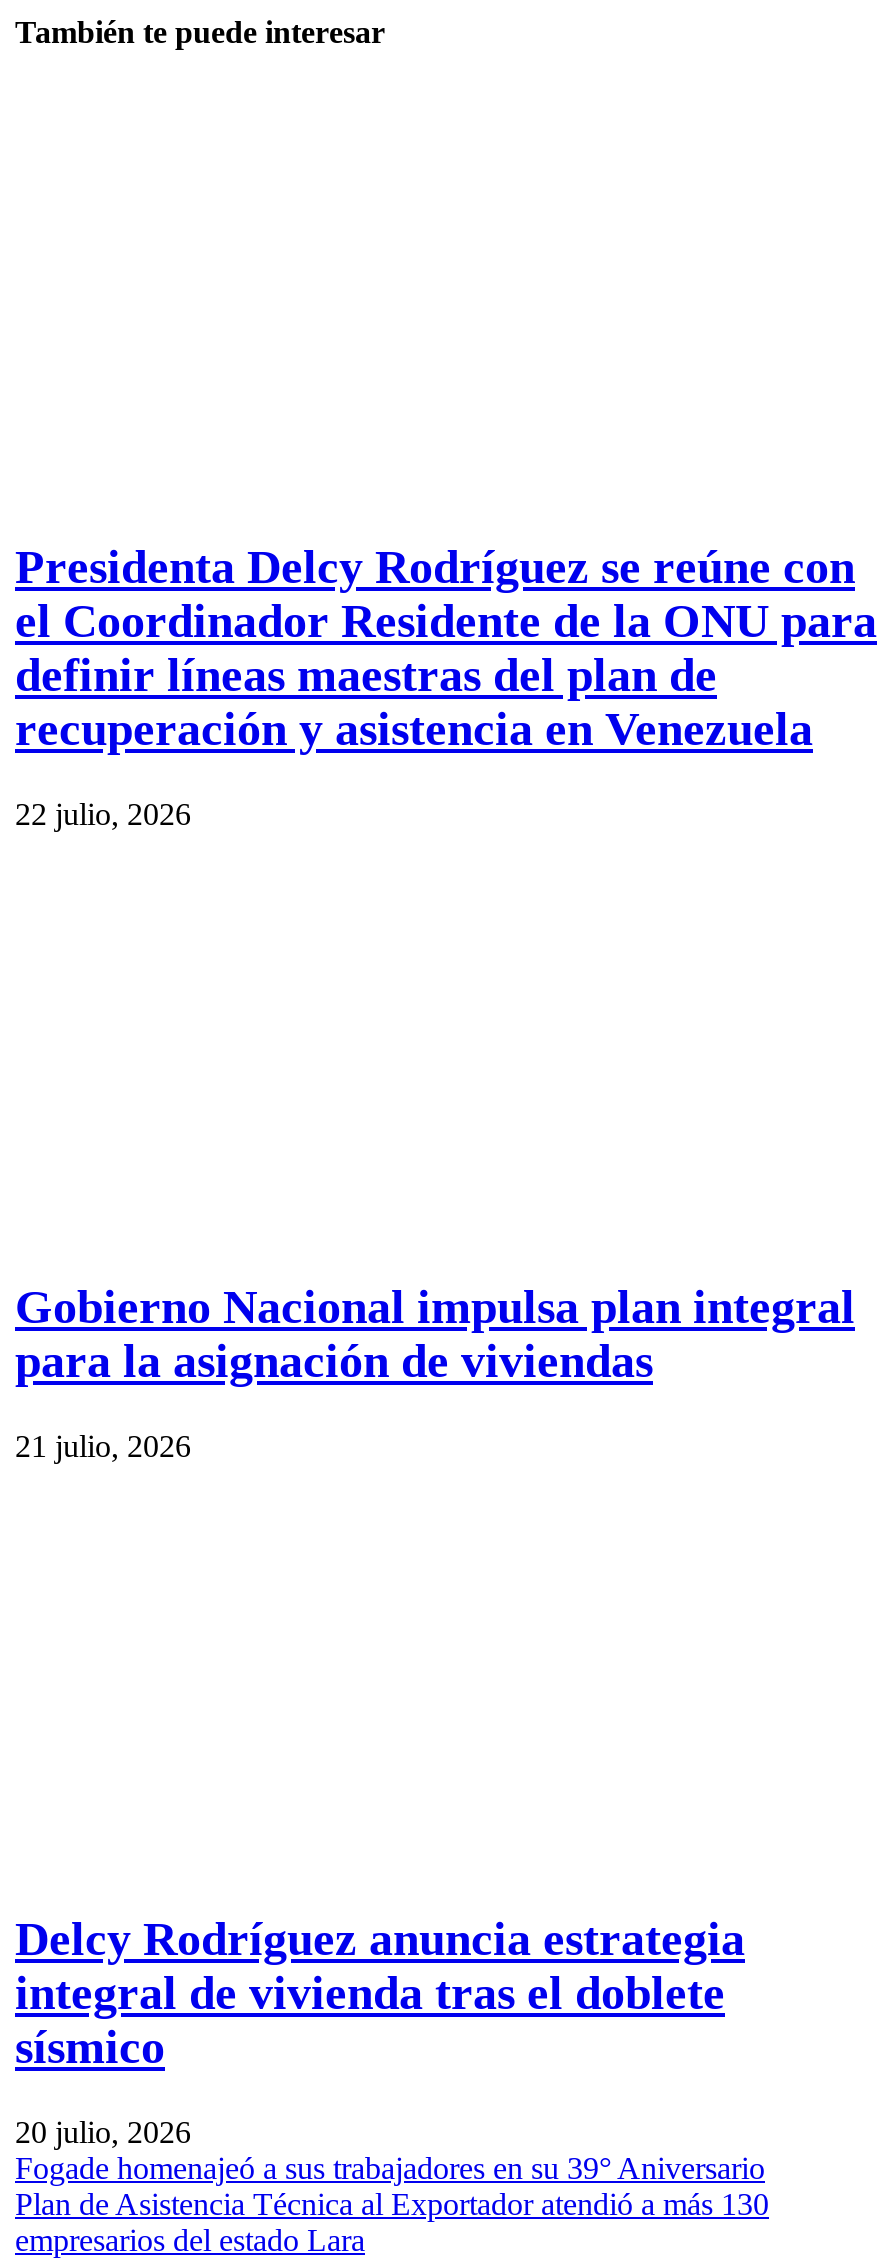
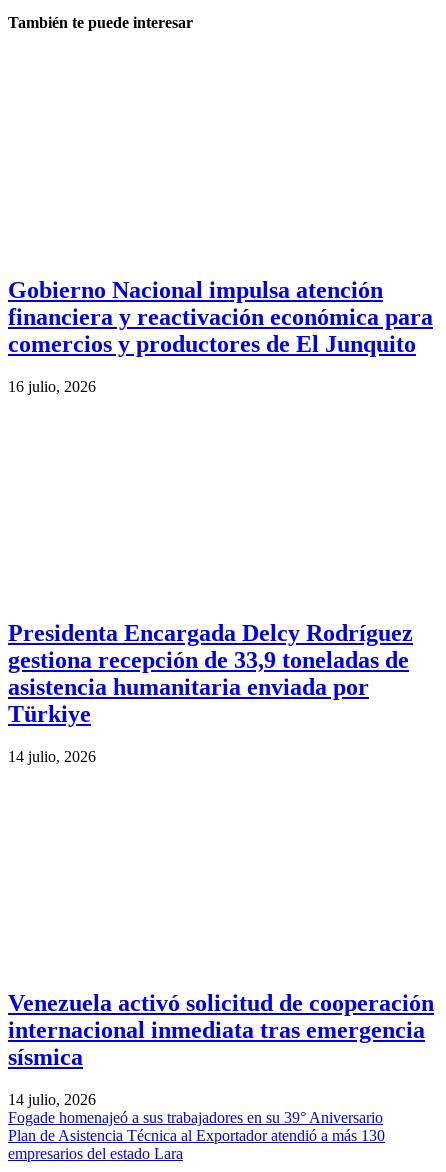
- Presidenta Delcy Rodríguez se reúne con
- el Coordinador Residente de la ONU para
- definir líneas maestras del plan de
- recuperación y asistencia en Venezuela
+ Gobierno Nacional impulsa atención
+ financiera y reactivación económica para
+ comercios y productores de El Junquito

- 22 julio, 2026
+ 16 julio, 2026

- Gobierno Nacional impulsa plan integral
- para la asignación de viviendas
+ Presidenta Encargada Delcy Rodríguez
+ gestiona recepción de 33,9 toneladas de
+ asistencia humanitaria enviada por
+ Türkiye

- 21 julio, 2026
+ 14 julio, 2026

- Delcy Rodríguez anuncia estrategia
- integral de vivienda tras el doblete
- sísmico
+ Venezuela activó solicitud de cooperación
+ internacional inmediata tras emergencia
+ sísmica

- 20 julio, 2026
+ 14 julio, 2026
